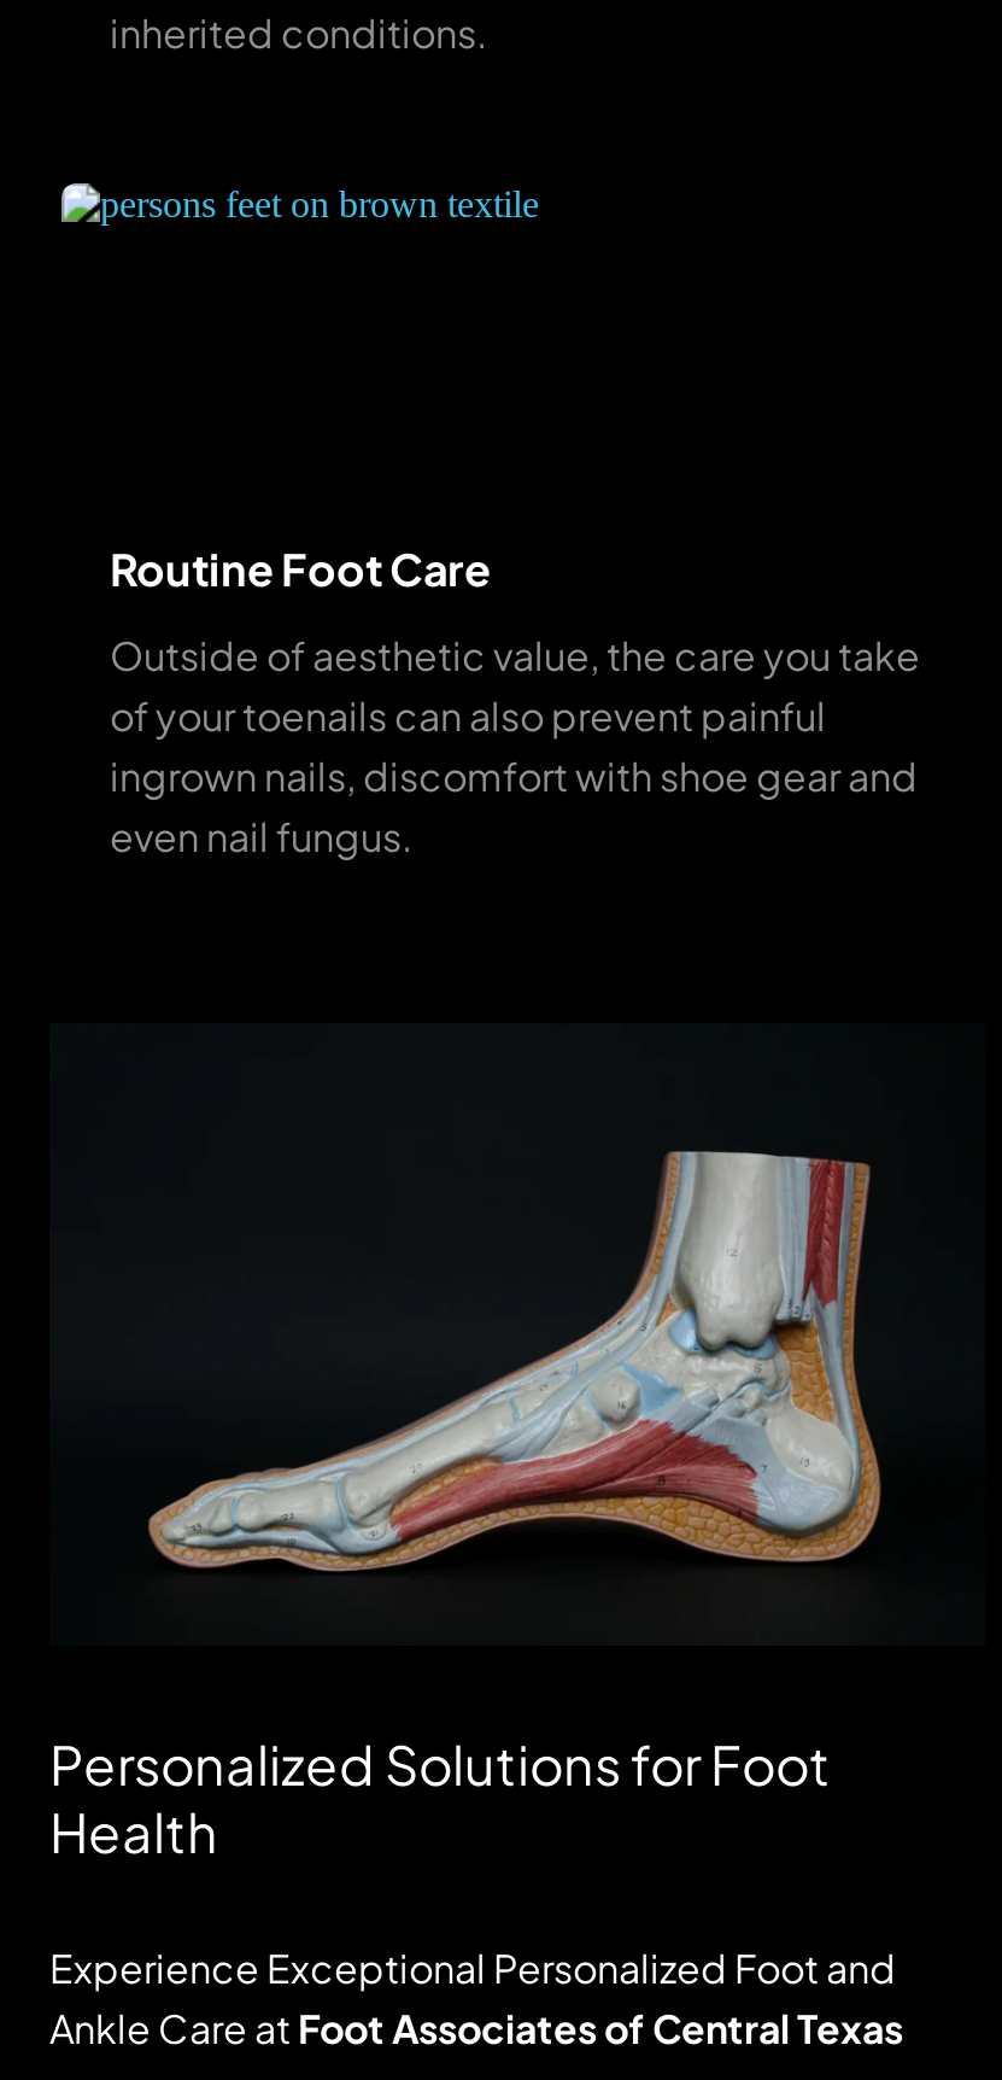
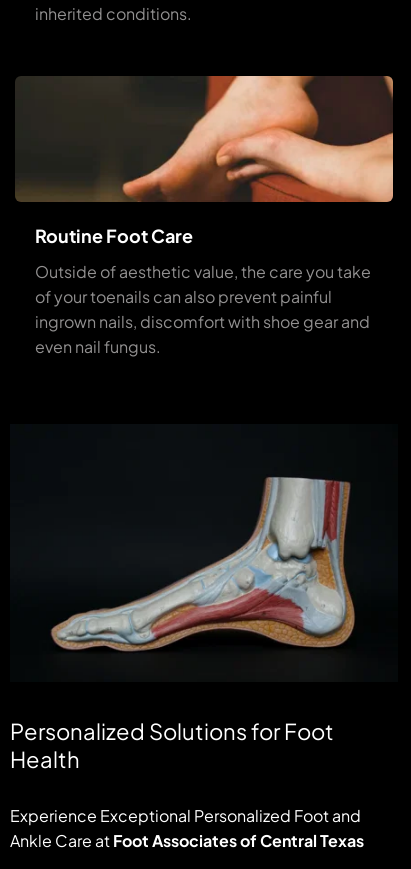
+ [image]
